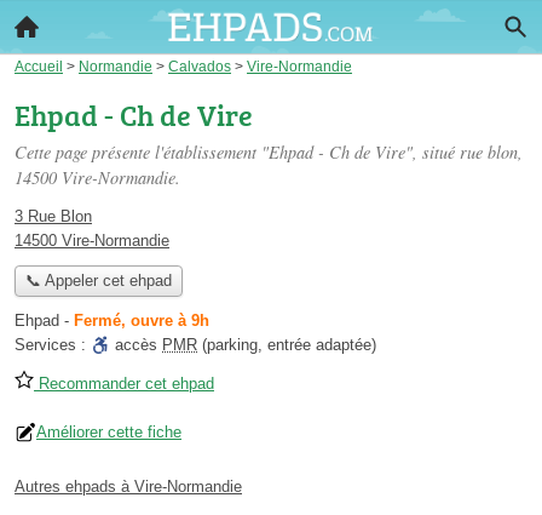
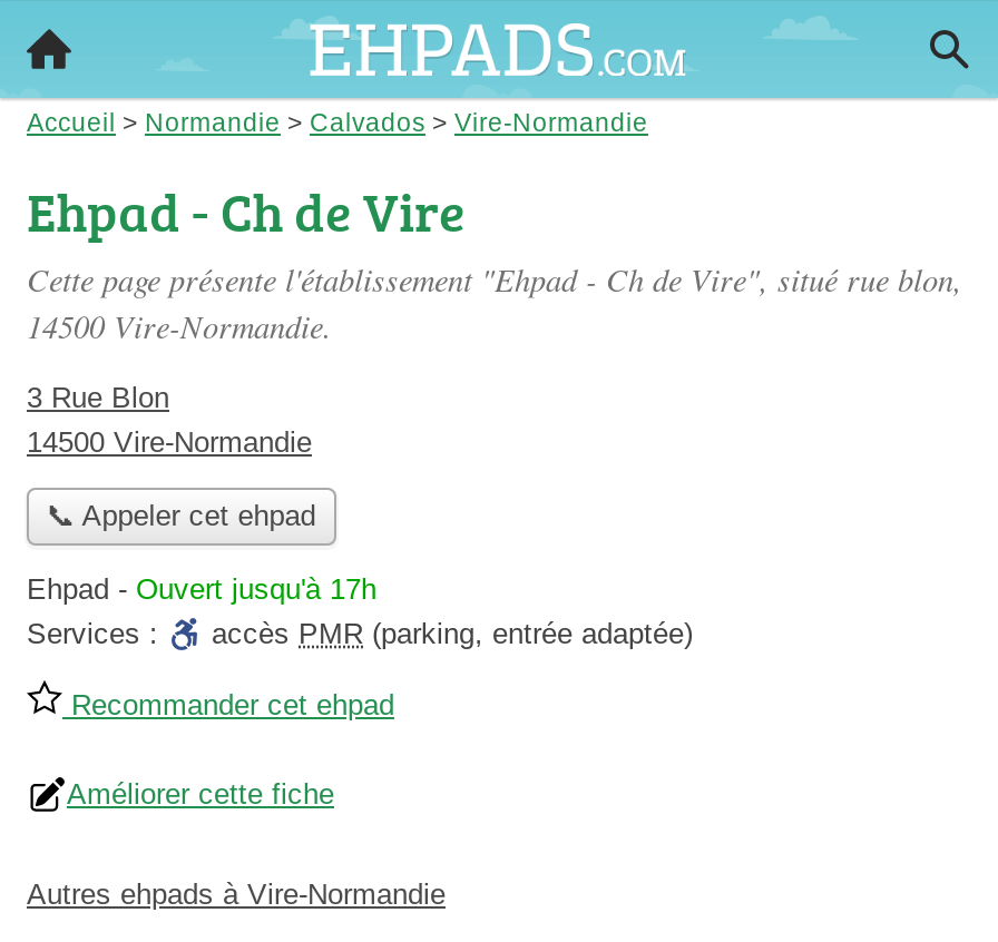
- Ehpad - Fermé, ouvre à 9h
+ Ehpad - Ouvert jusqu'à 17h
